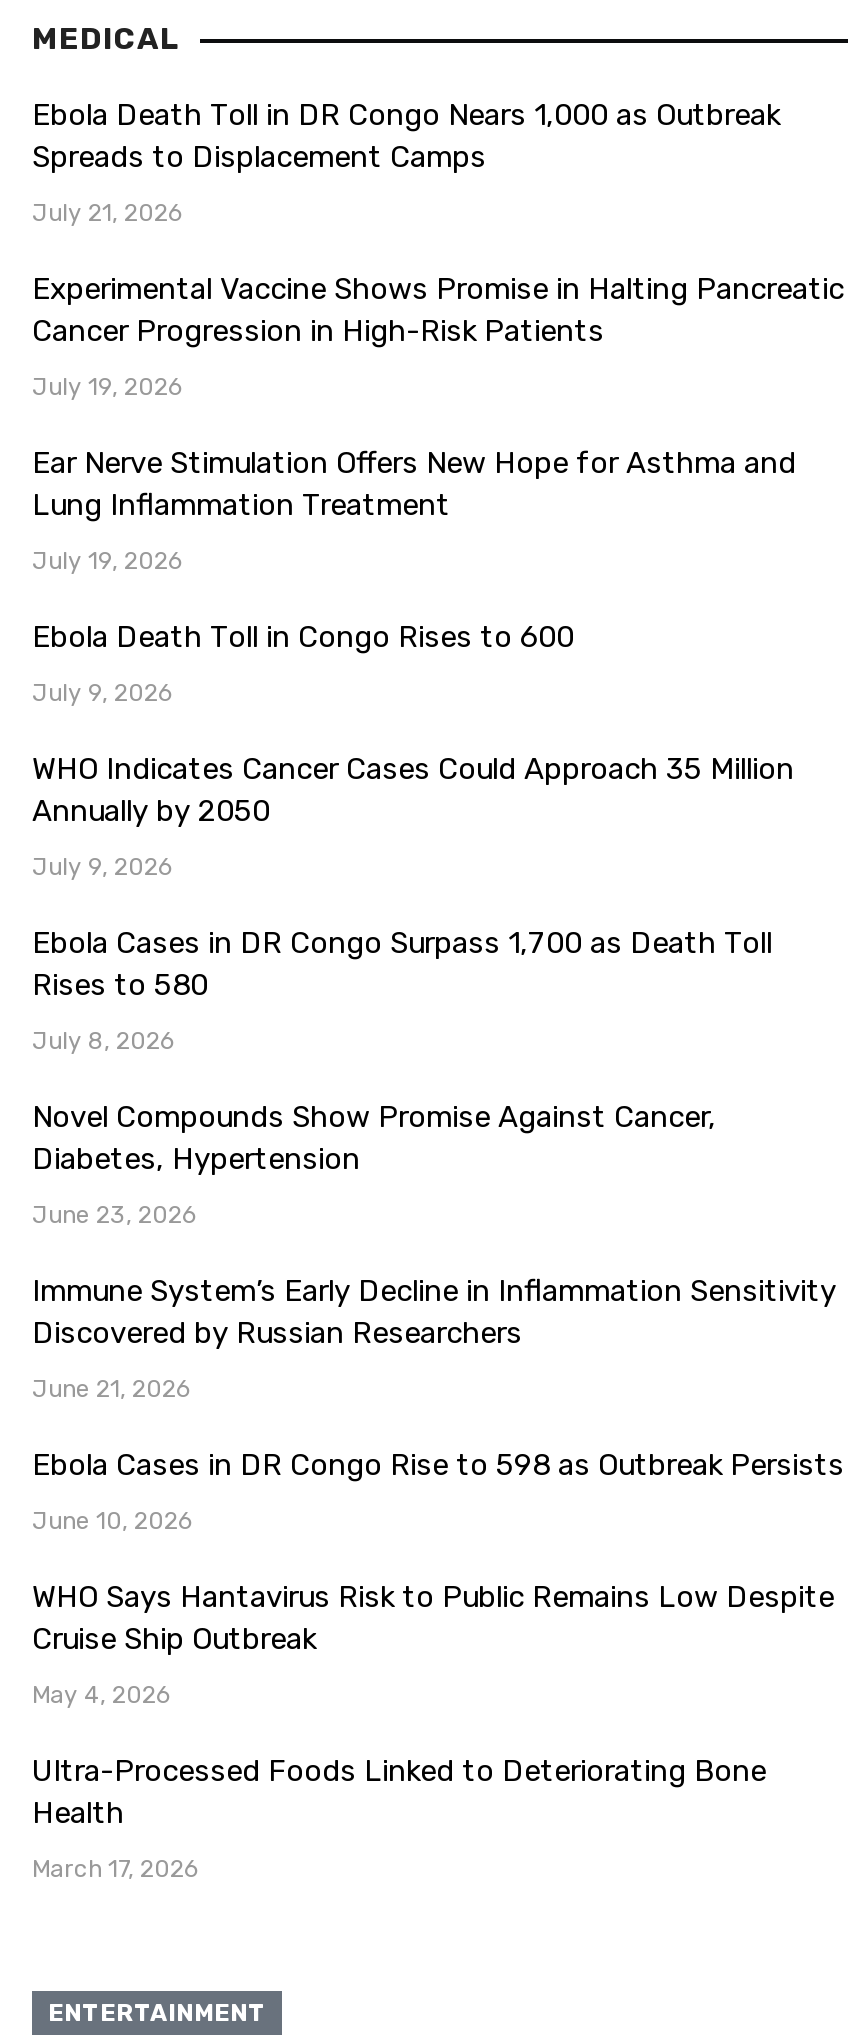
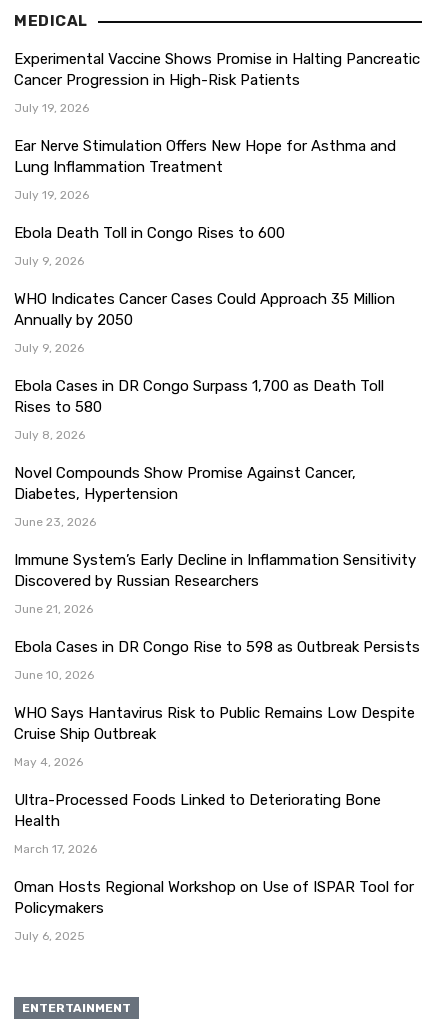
- Ebola Death Toll in DR Congo Nears 1,000 as Outbreak
- Spreads to Displacement Camps
- July 21, 2026

moved up: Experimental Vaccine Shows Promise in Halting Pancreatic | Cancer Progression in High-Risk Patients | July 19, 2026 | ... | Health | March 17, 2026

+ Oman Hosts Regional Workshop on Use of ISPAR Tool for
+ Policymakers
+ July 6, 2025
